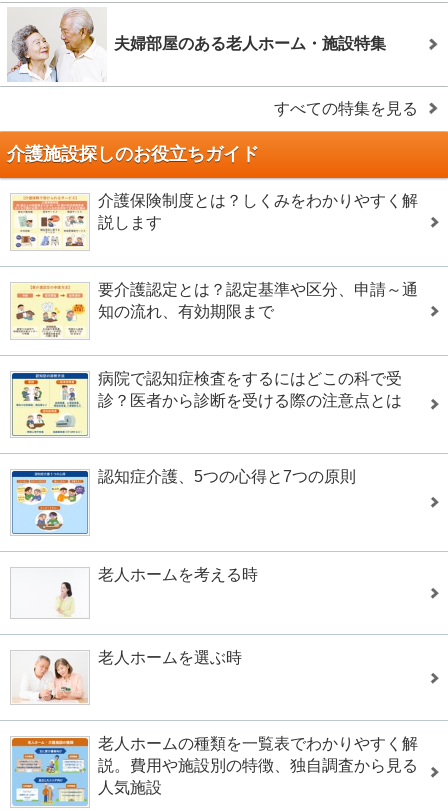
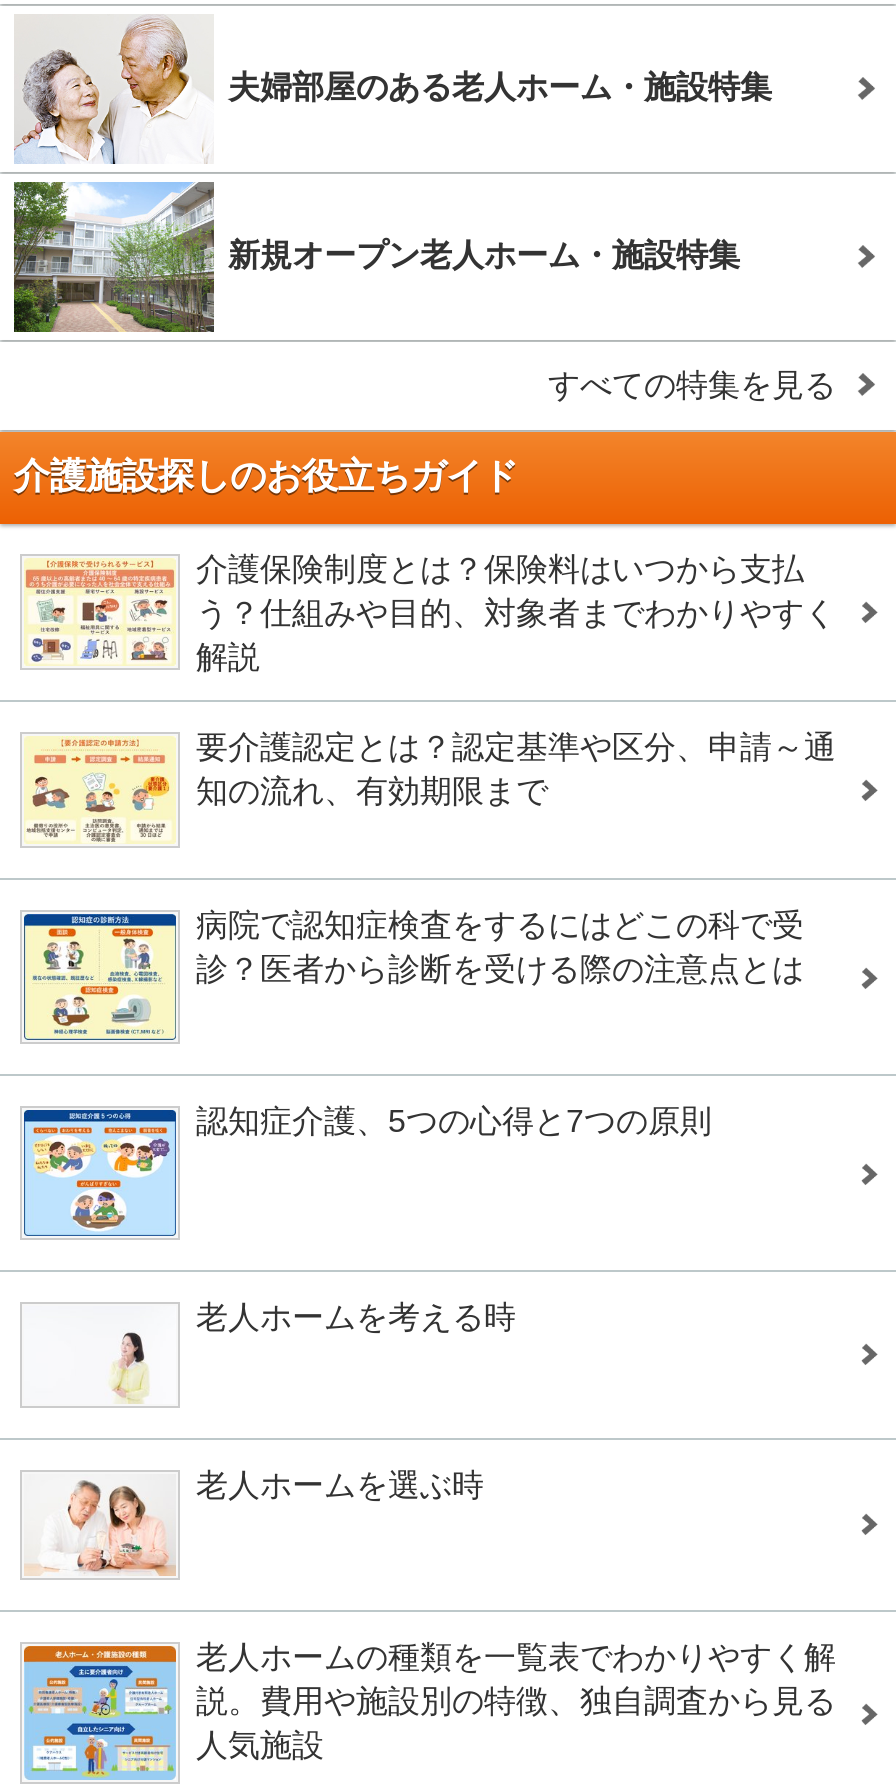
+ [image]
+ 新規オープン老人ホーム・施設特集

- 介護保険制度とは？しくみをわかりやすく解
- 説します
+ 介護保険制度とは？保険料はいつから支払
+ う？仕組みや目的、対象者までわかりやすく
+ 解説
